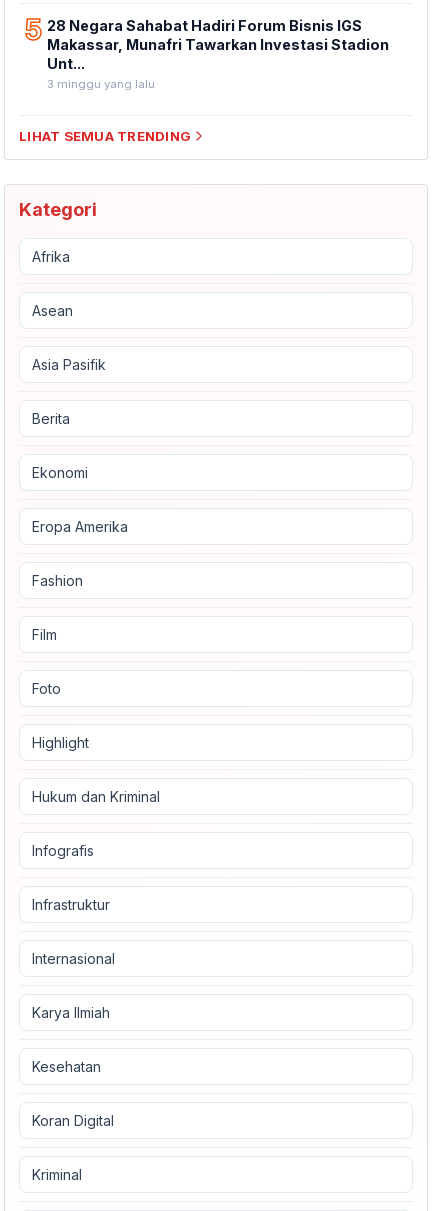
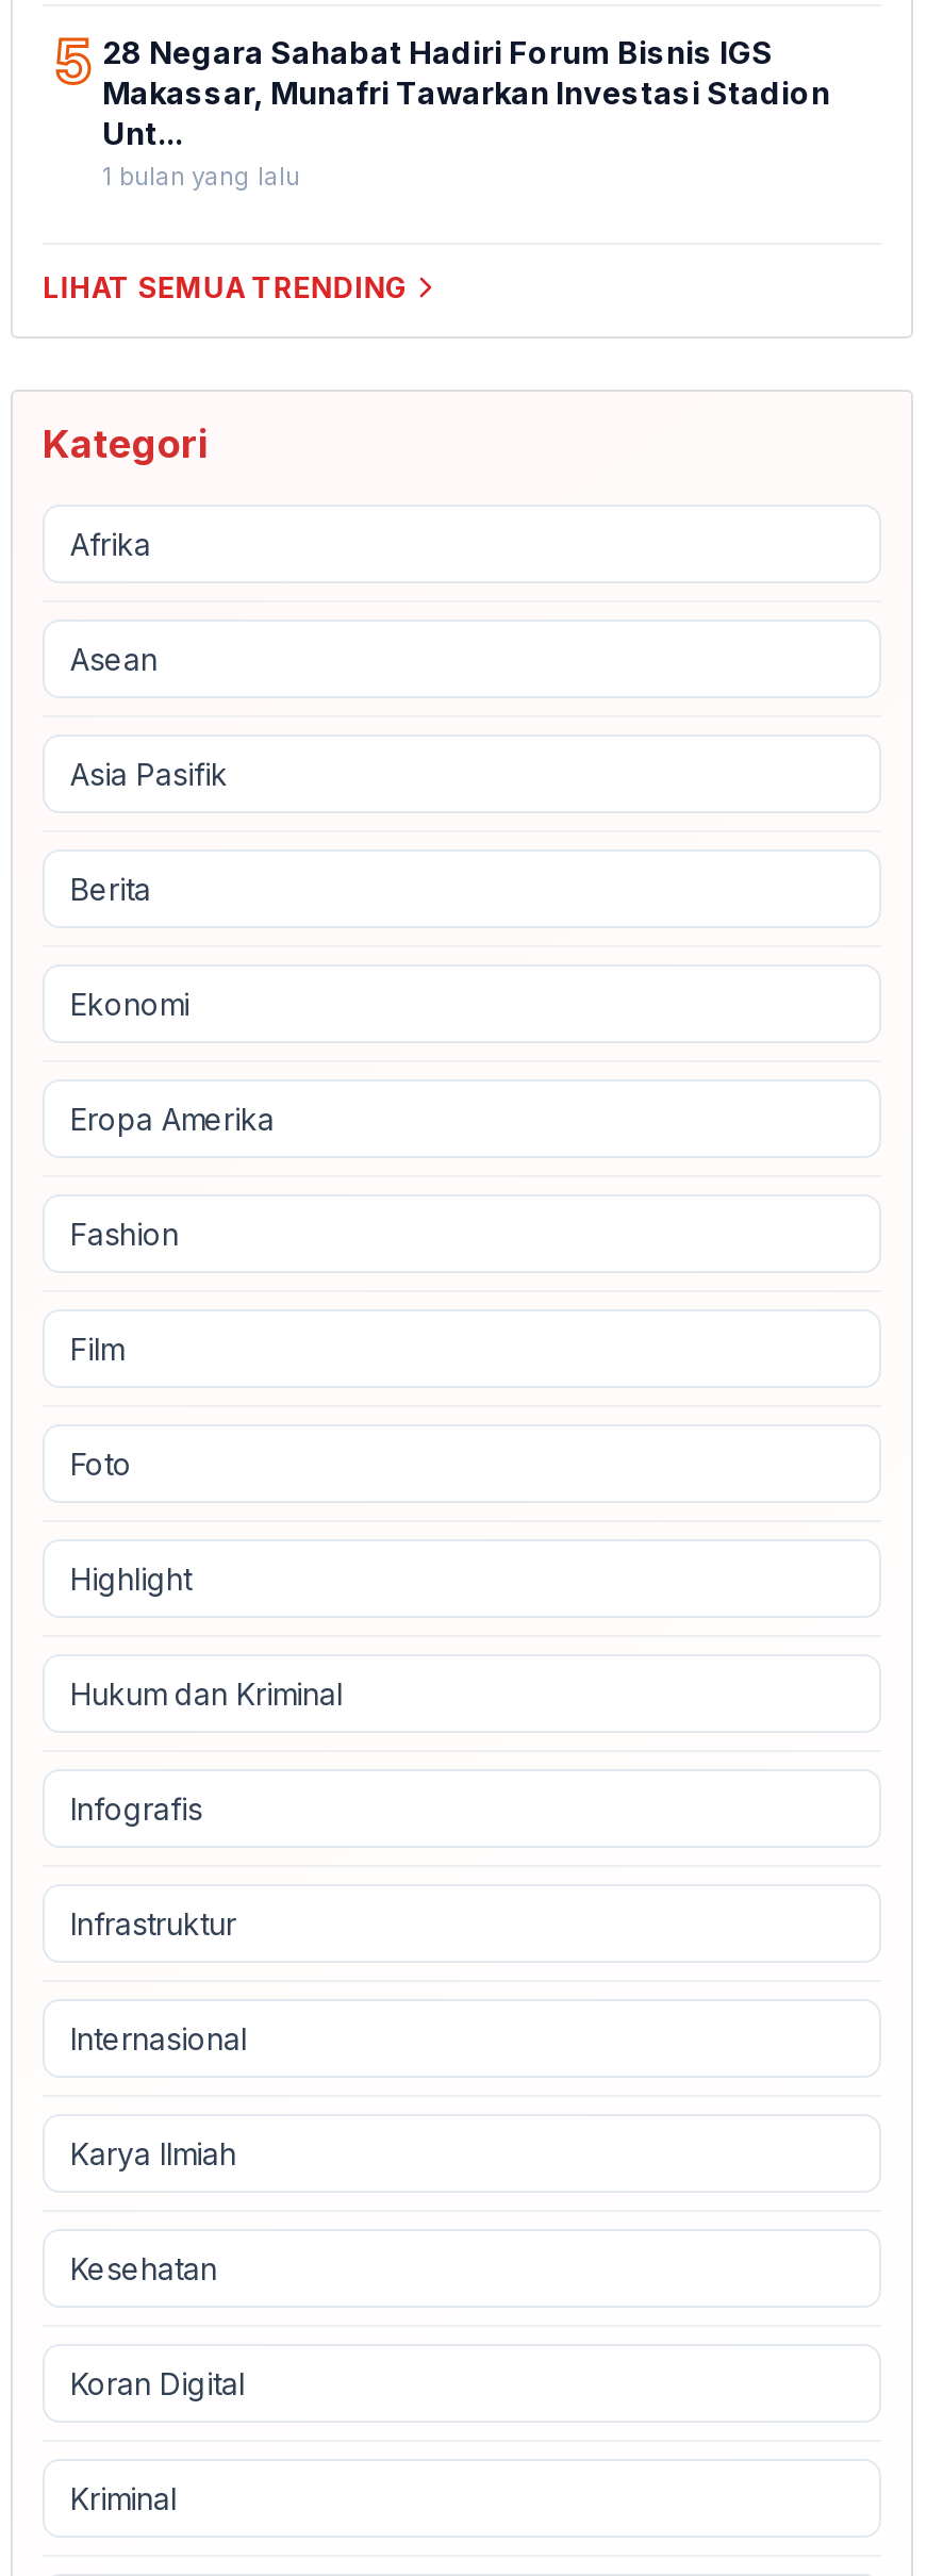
- 3 minggu yang lalu
+ 1 bulan yang lalu
